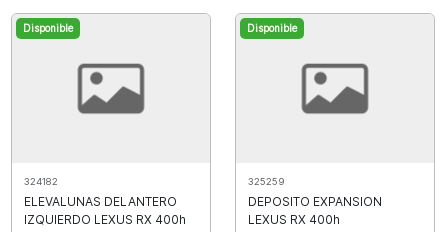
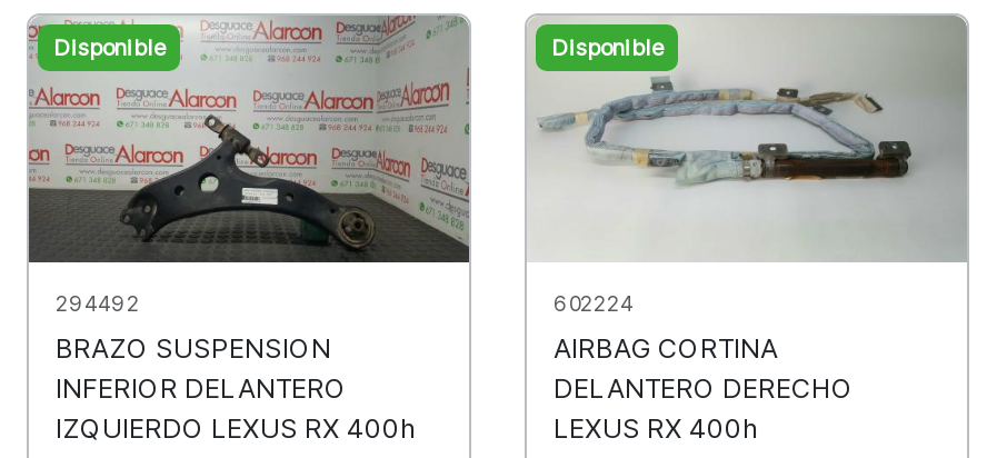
- [image]
+ [image]

- [image]
+ [image]

- 324182
+ 294492

- 325259
+ 602224

- ELEVALUNAS DELANTERO
+ BRAZO SUSPENSION
+ INFERIOR DELANTERO

- DEPOSITO EXPANSION
+ AIRBAG CORTINA
+ DELANTERO DERECHO
